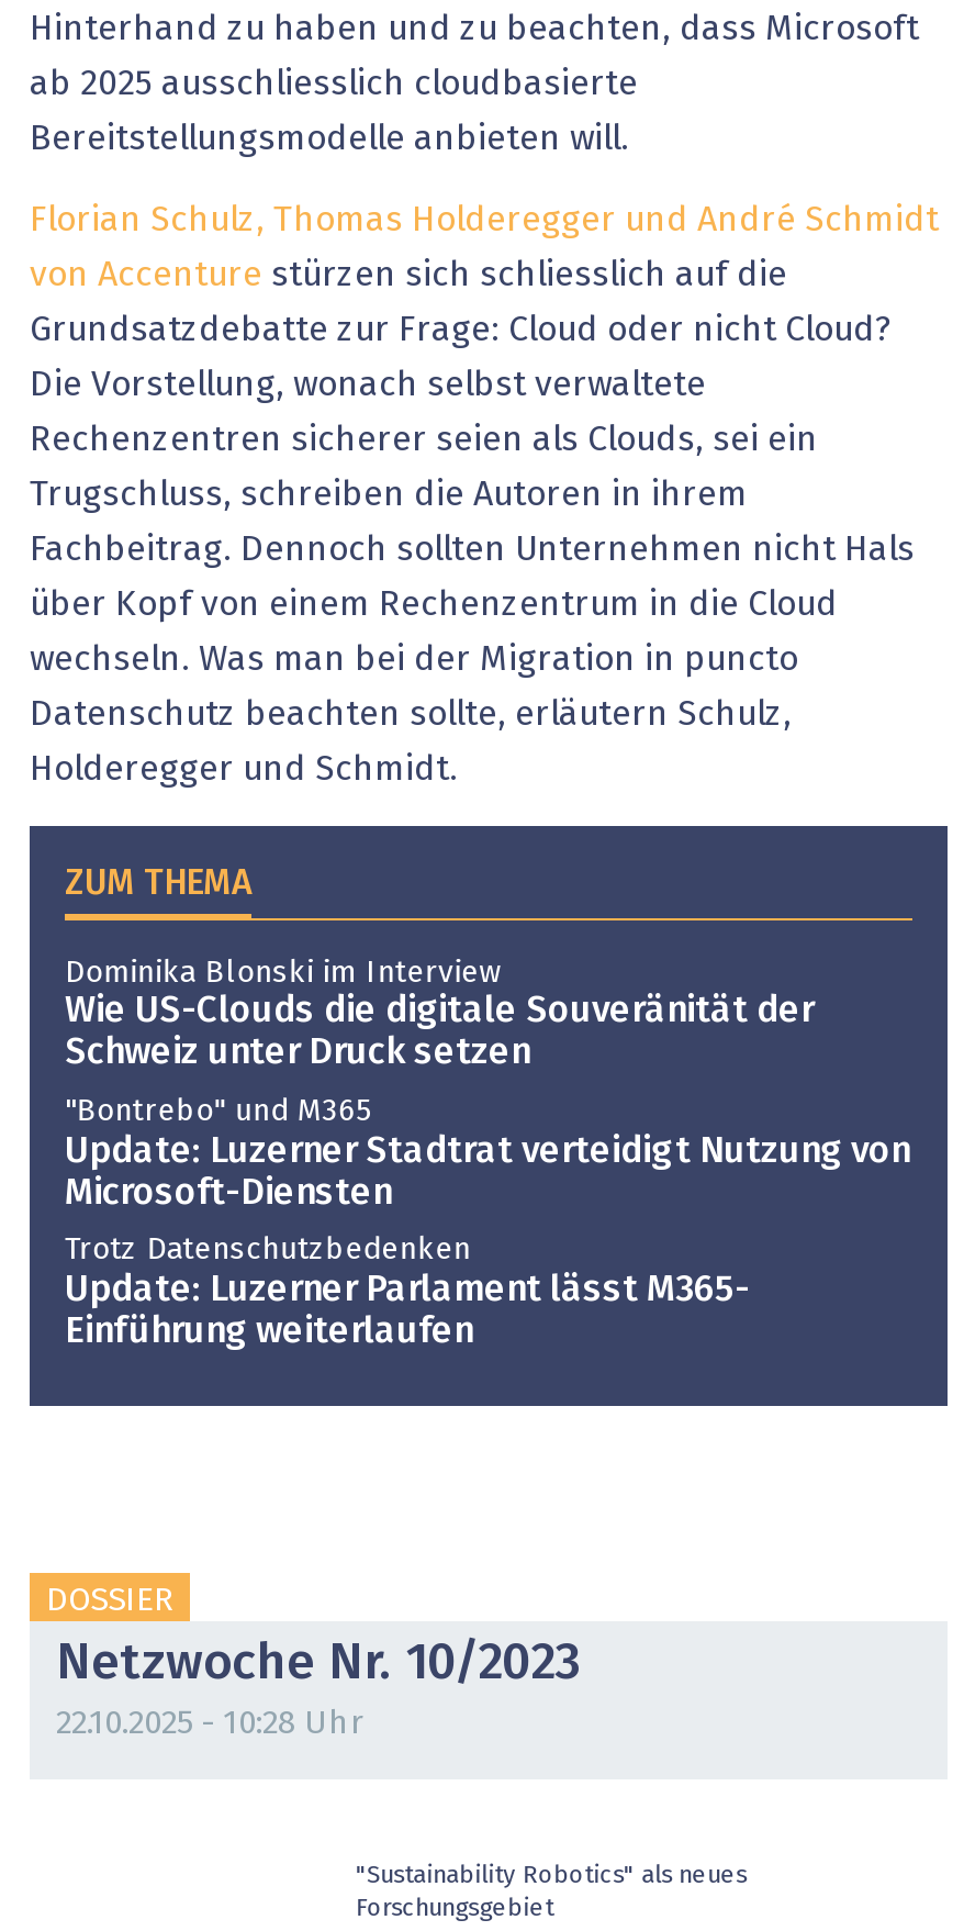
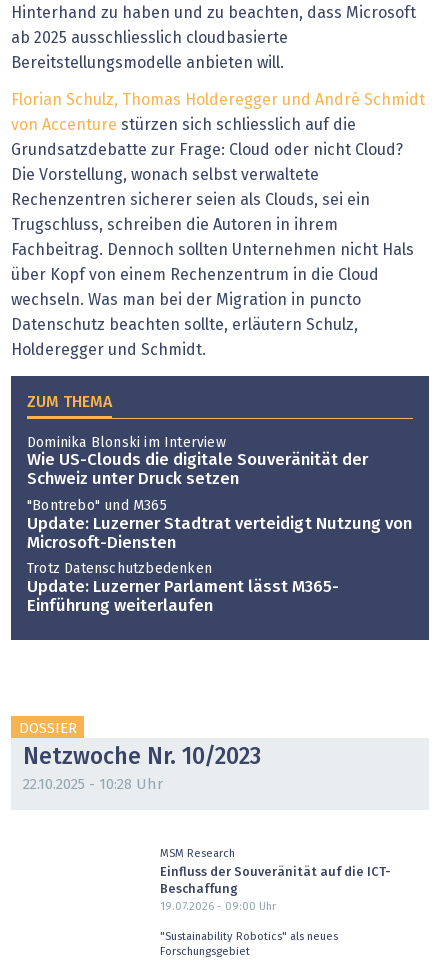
+ MSM Research
+ Einfluss der Souveränität auf die ICT-
+ Beschaffung
+ 19.07.2026 - 09:00 Uhr
